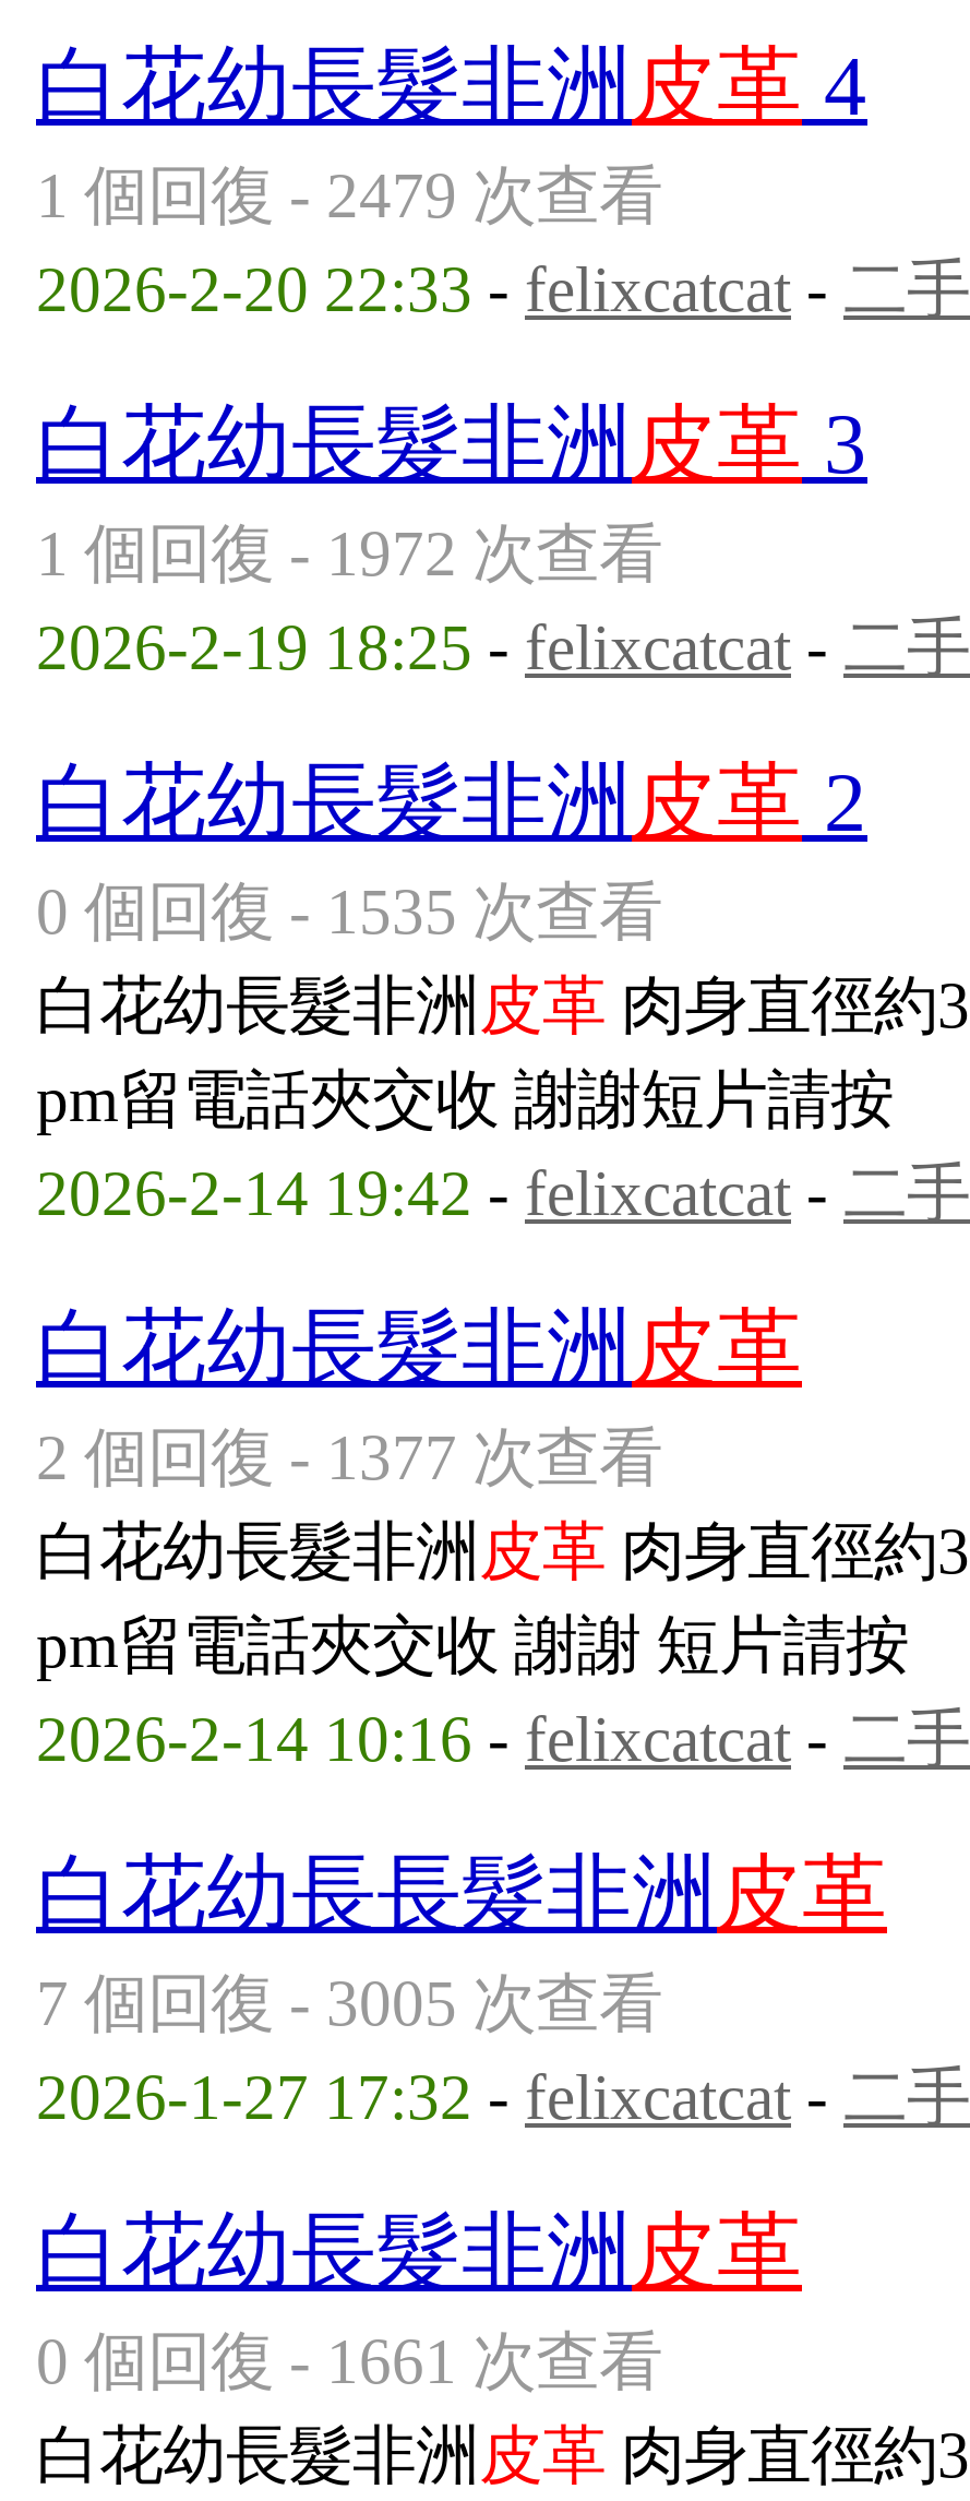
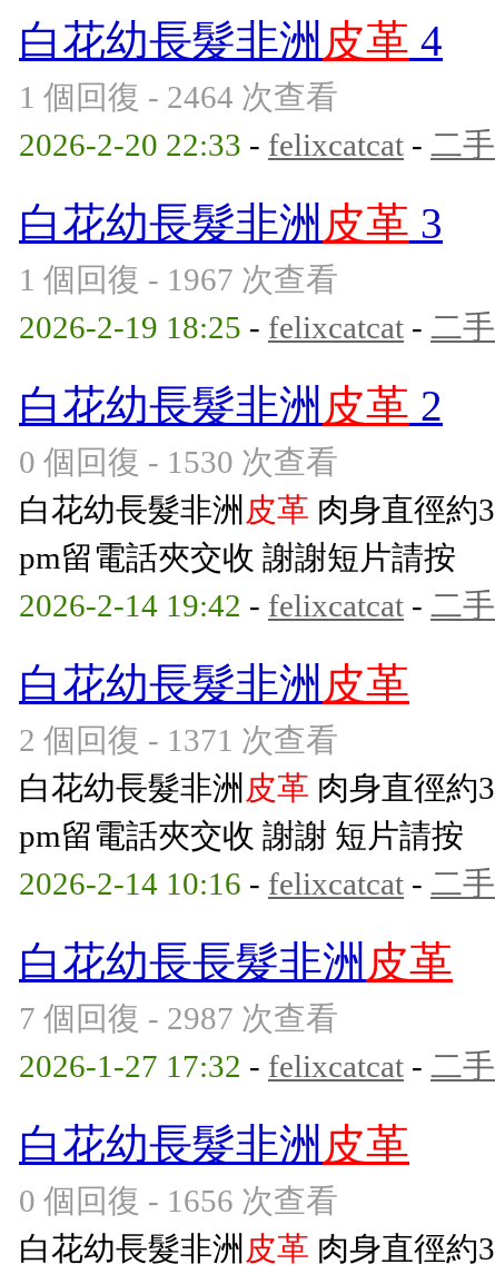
- 1 個回復 - 2479 次查看
+ 1 個回復 - 2464 次查看

- 1 個回復 - 1972 次查看
+ 1 個回復 - 1967 次查看

- 0 個回復 - 1535 次查看
+ 0 個回復 - 1530 次查看

- 2 個回復 - 1377 次查看
+ 2 個回復 - 1371 次查看

- 7 個回復 - 3005 次查看
+ 7 個回復 - 2987 次查看

- 0 個回復 - 1661 次查看
+ 0 個回復 - 1656 次查看
